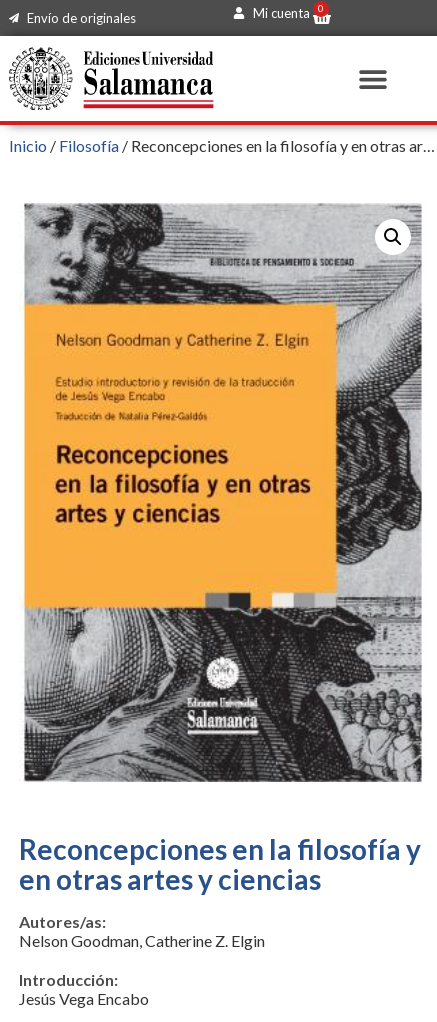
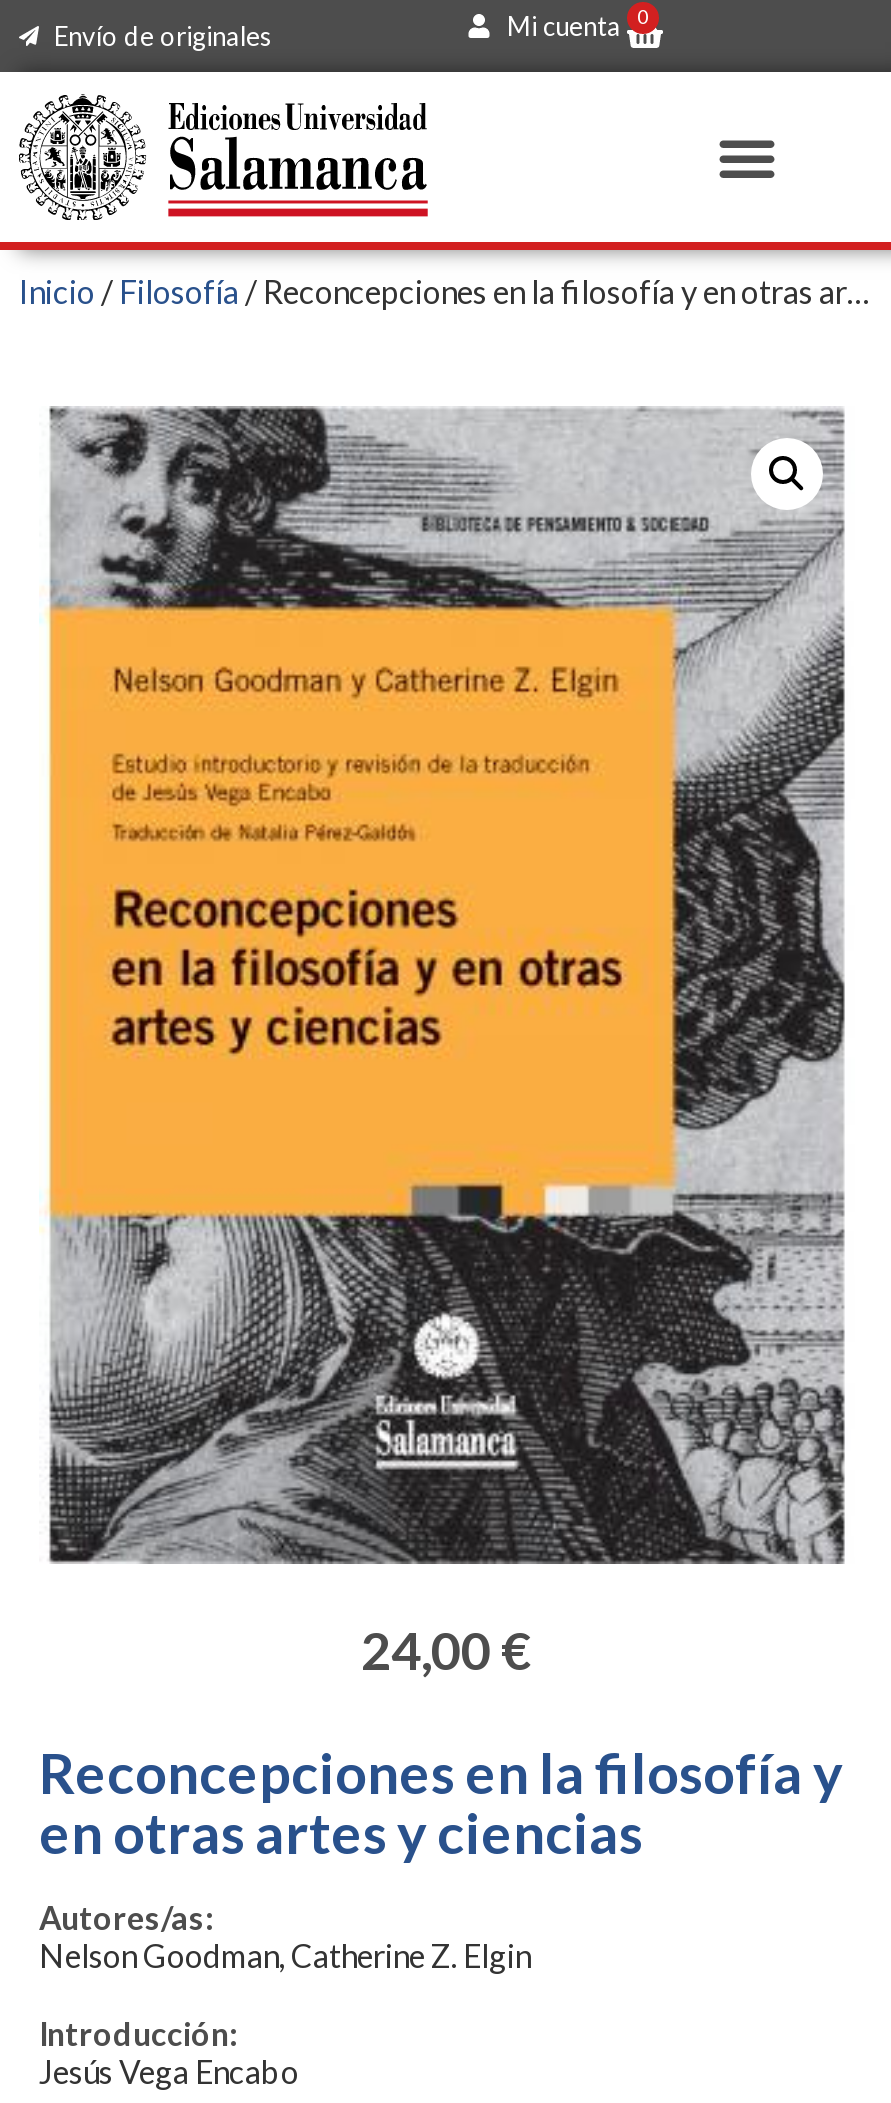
+ 24,00 €
